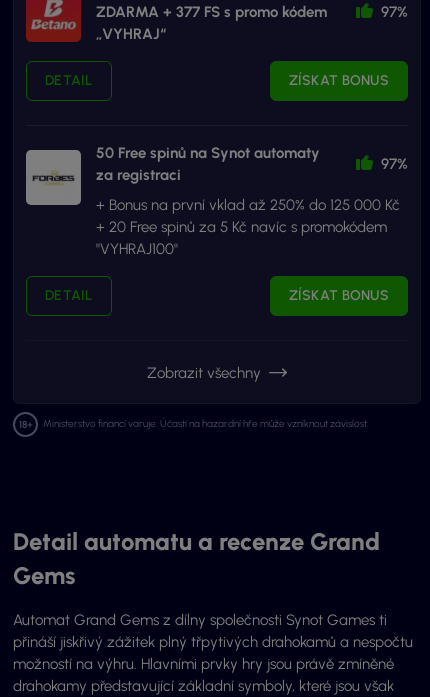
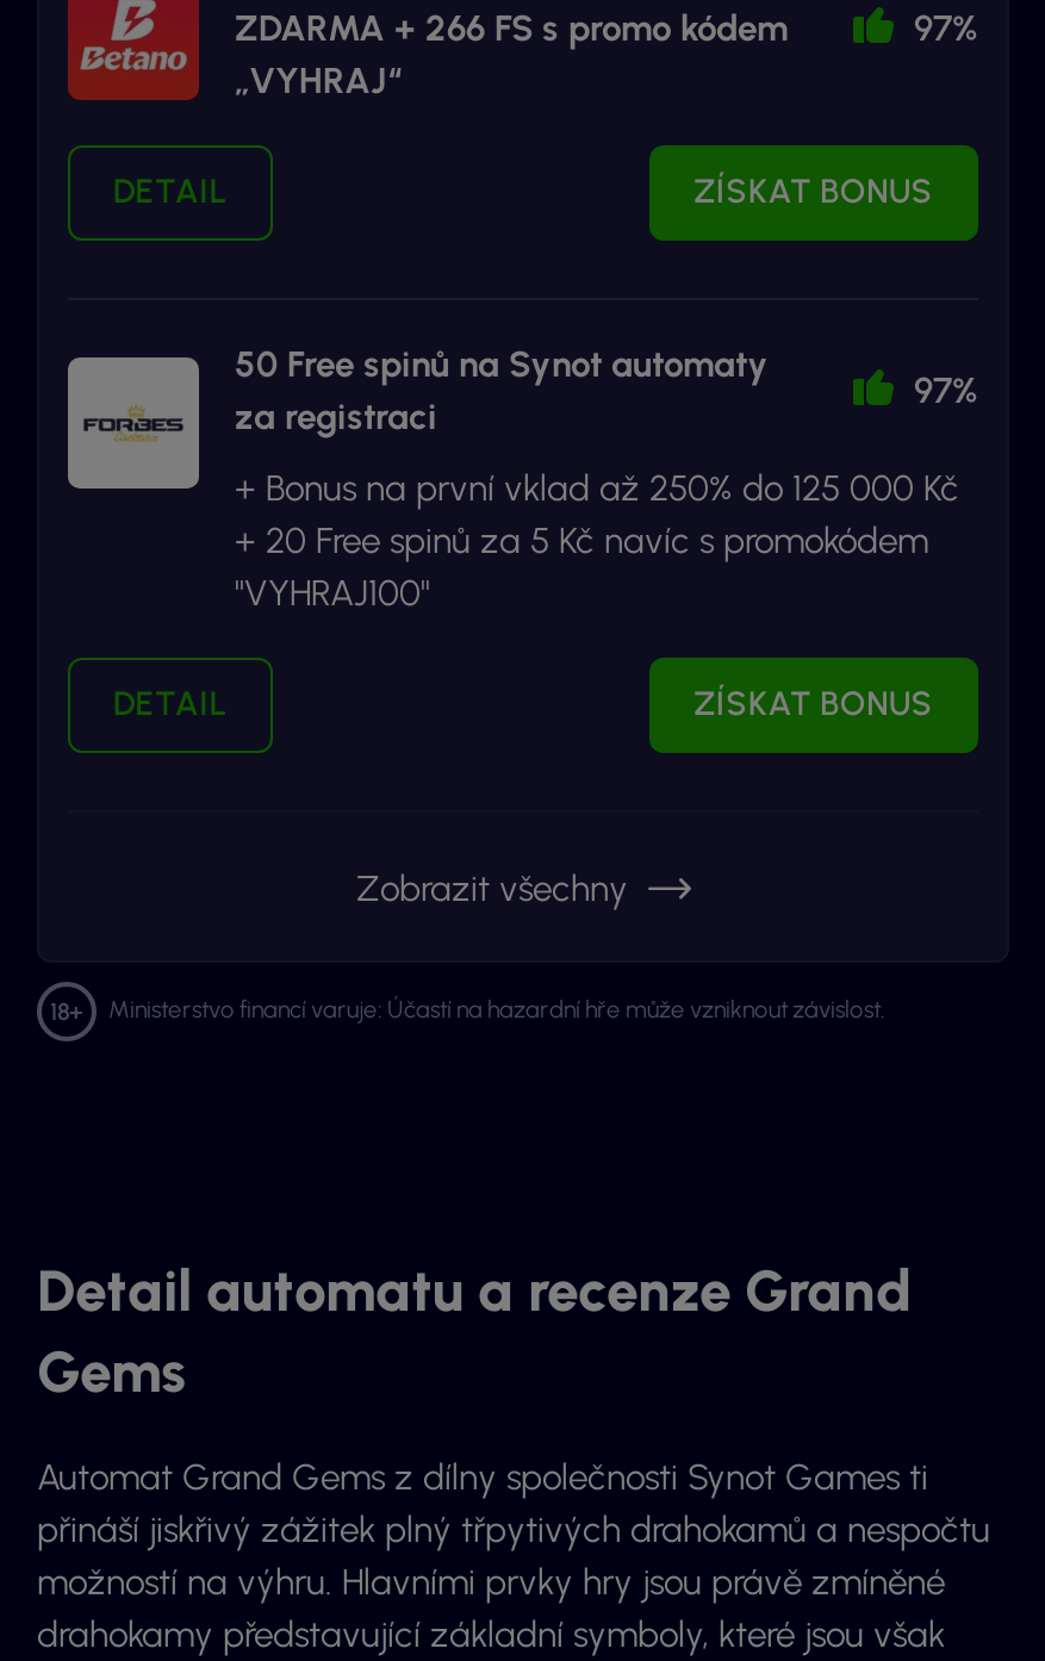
- ZDARMA + 377 FS s promo kódem
+ ZDARMA + 266 FS s promo kódem
